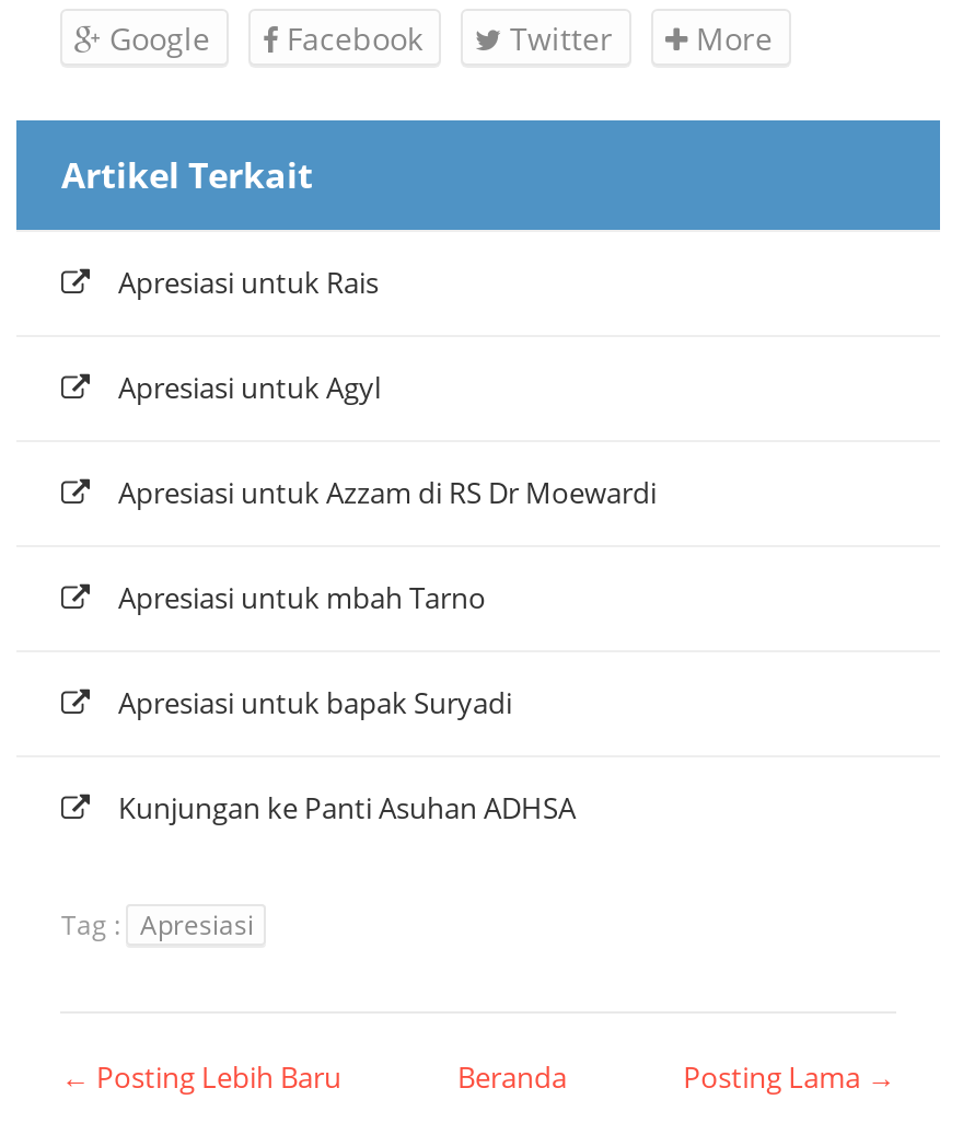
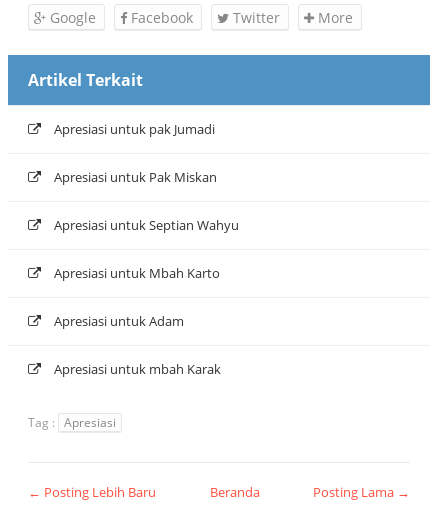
- Apresiasi untuk Rais
+ Apresiasi untuk pak Jumadi

- Apresiasi untuk Agyl
+ Apresiasi untuk Pak Miskan

- Apresiasi untuk Azzam di RS Dr Moewardi
+ Apresiasi untuk Septian Wahyu

- Apresiasi untuk mbah Tarno
+ Apresiasi untuk Mbah Karto

- Apresiasi untuk bapak Suryadi
+ Apresiasi untuk Adam

- Kunjungan ke Panti Asuhan ADHSA
+ Apresiasi untuk mbah Karak
